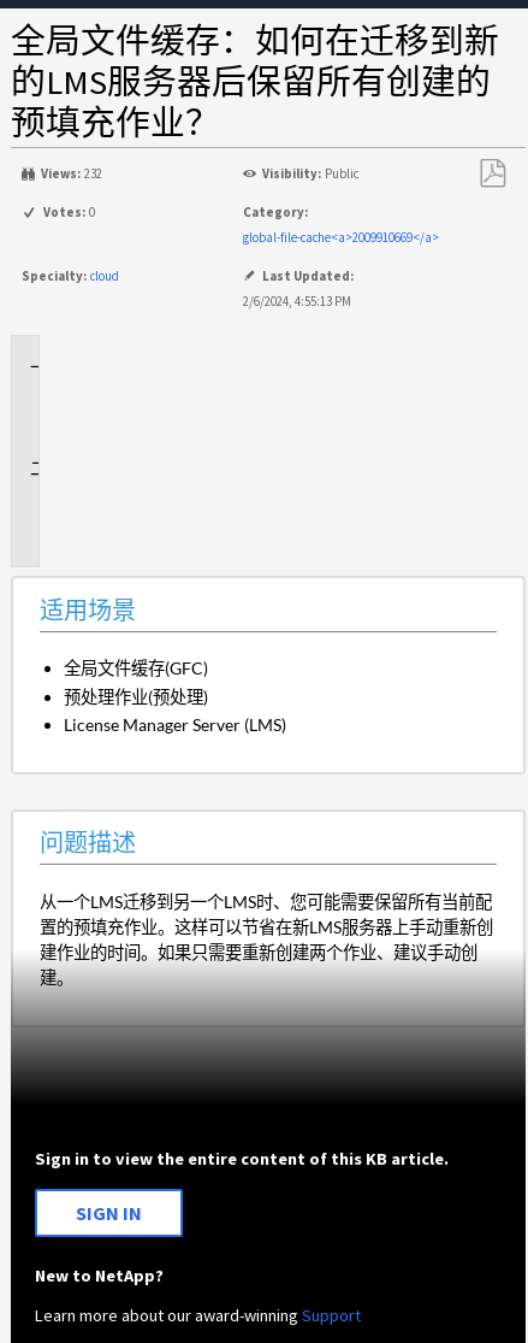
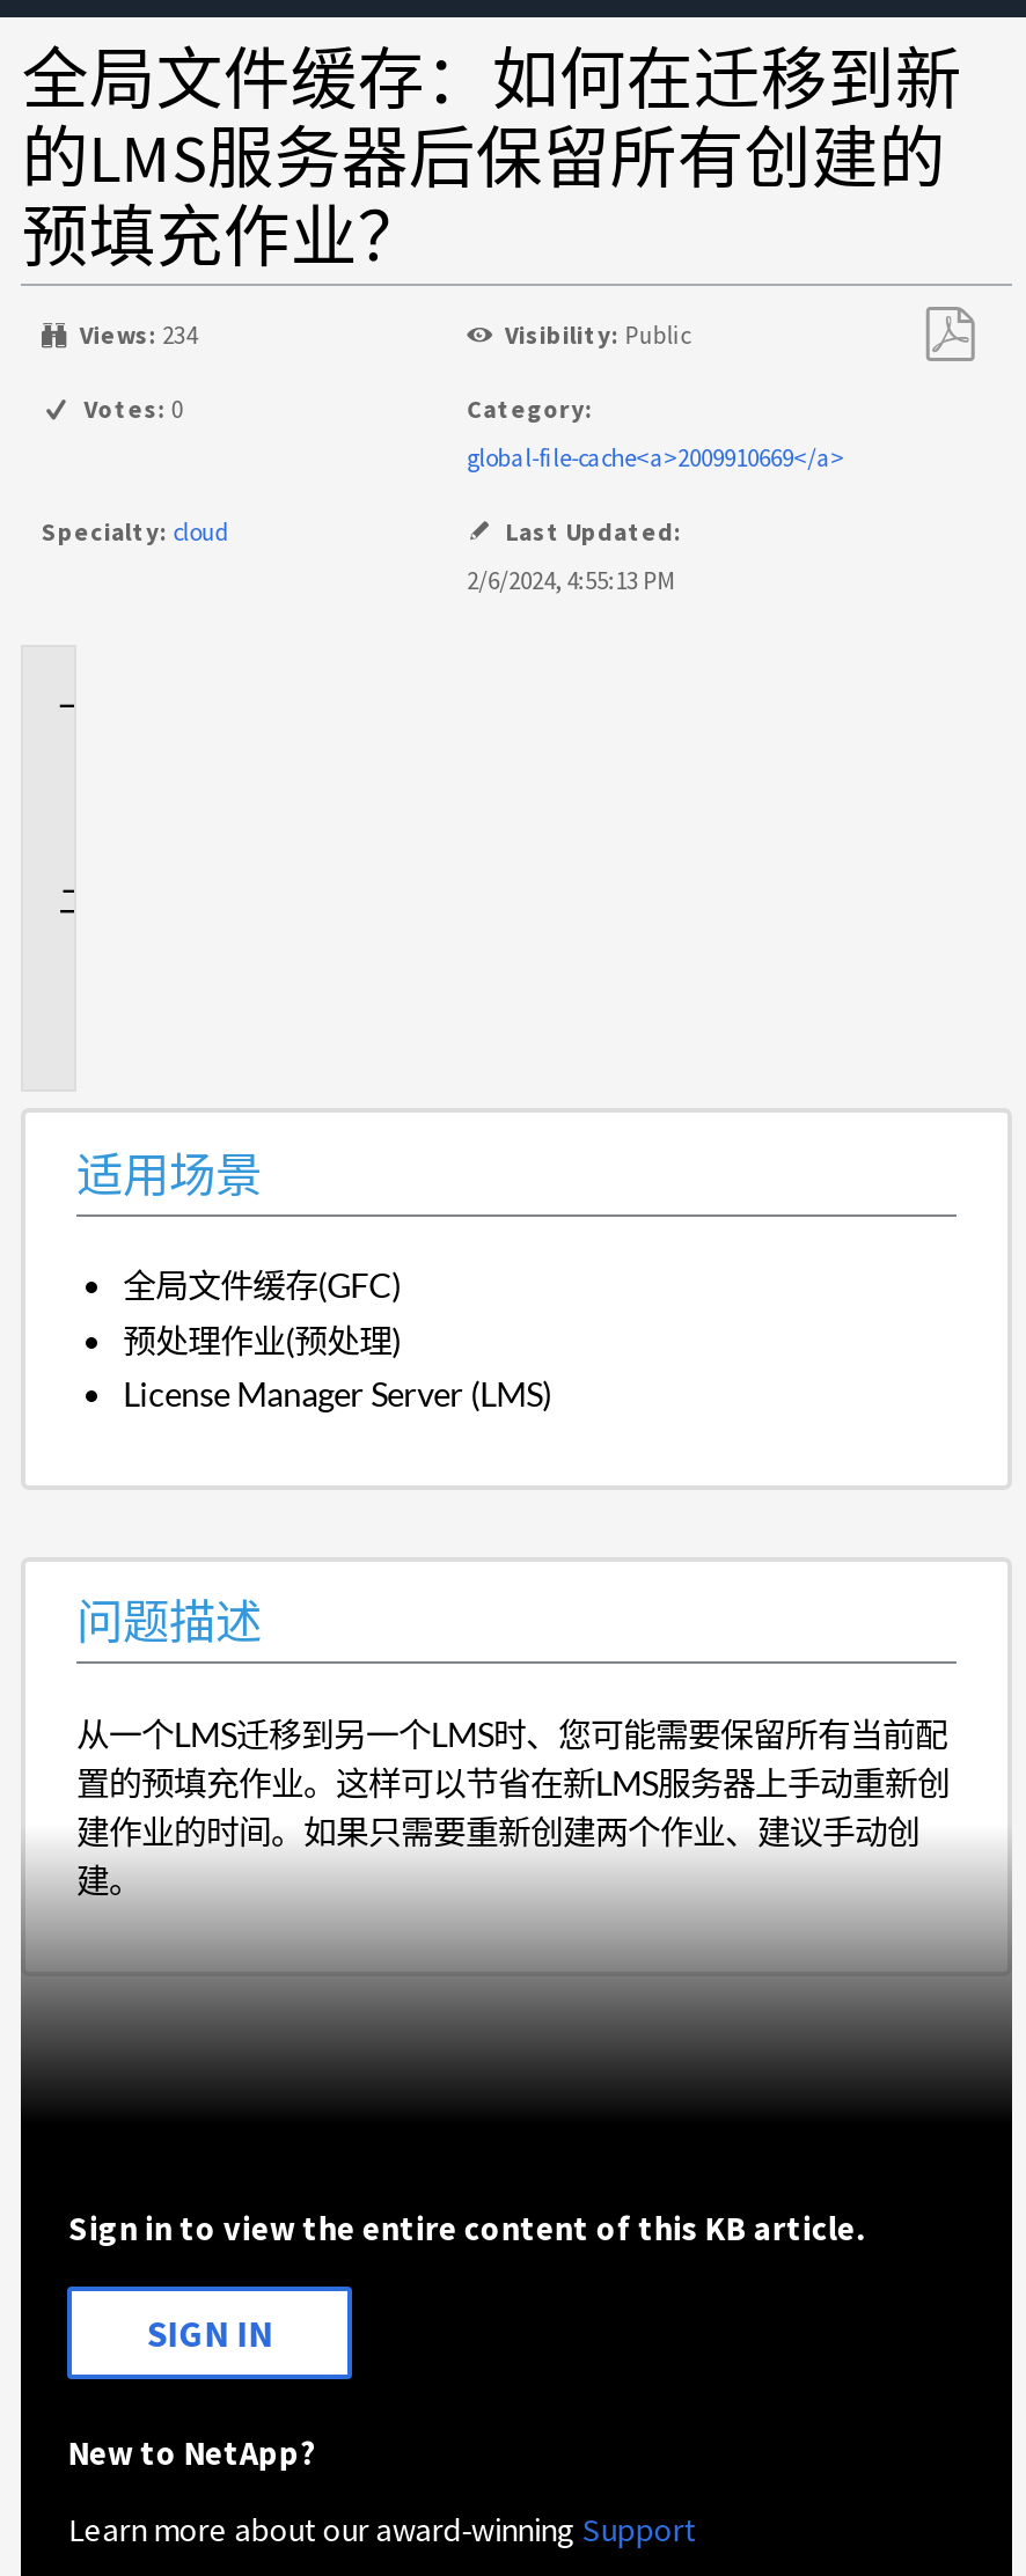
- Views: 232
+ Views: 234
